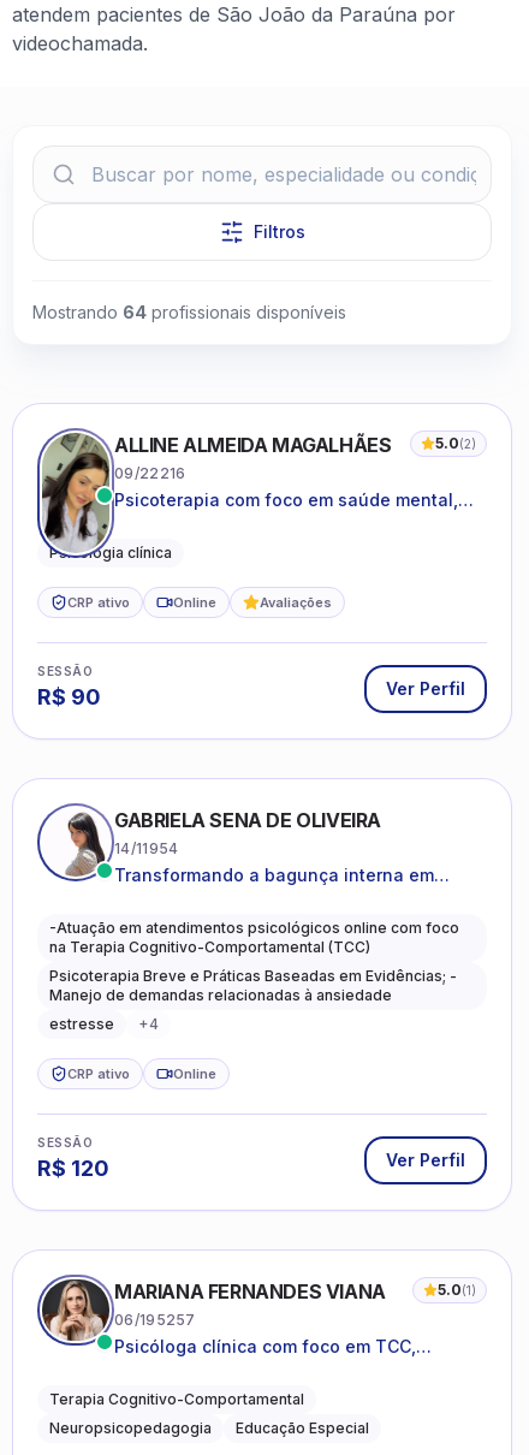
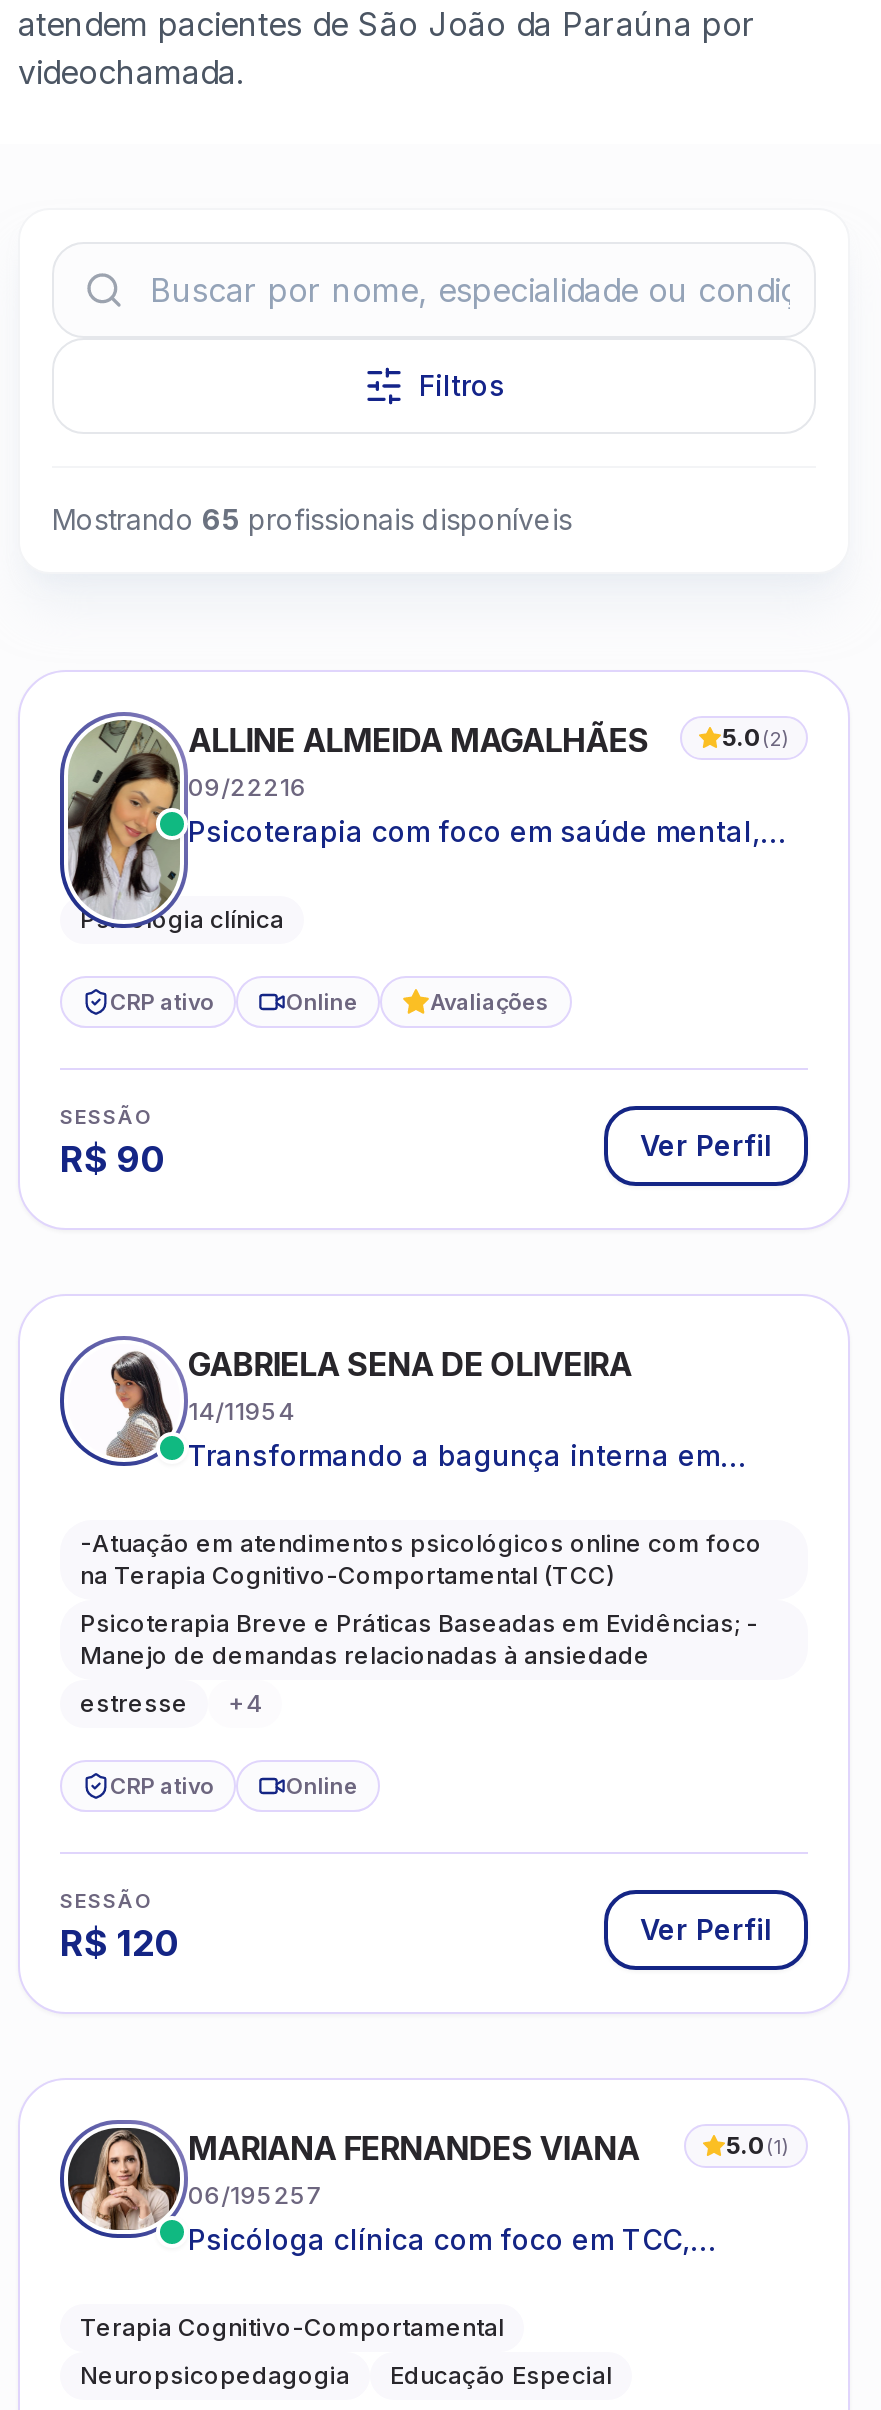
- Mostrando 64 profissionais disponíveis
+ Mostrando 65 profissionais disponíveis
